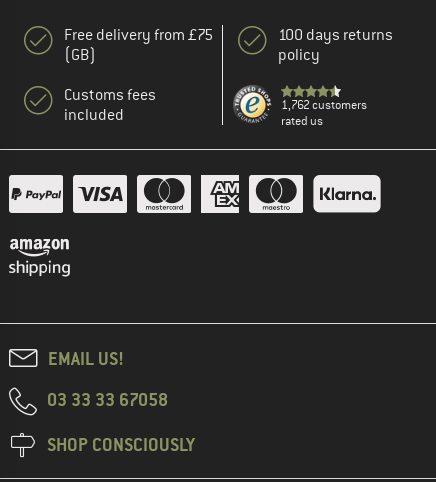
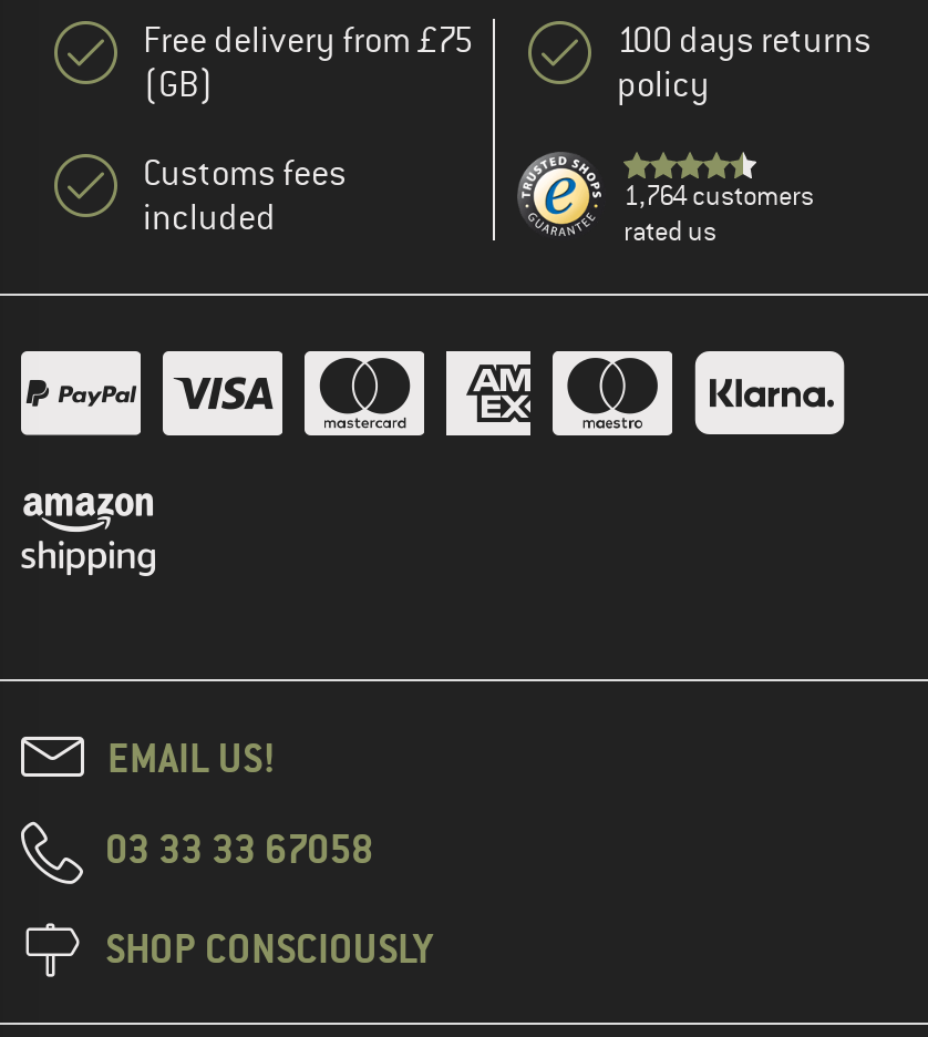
- 1,762 customers
+ 1,764 customers
